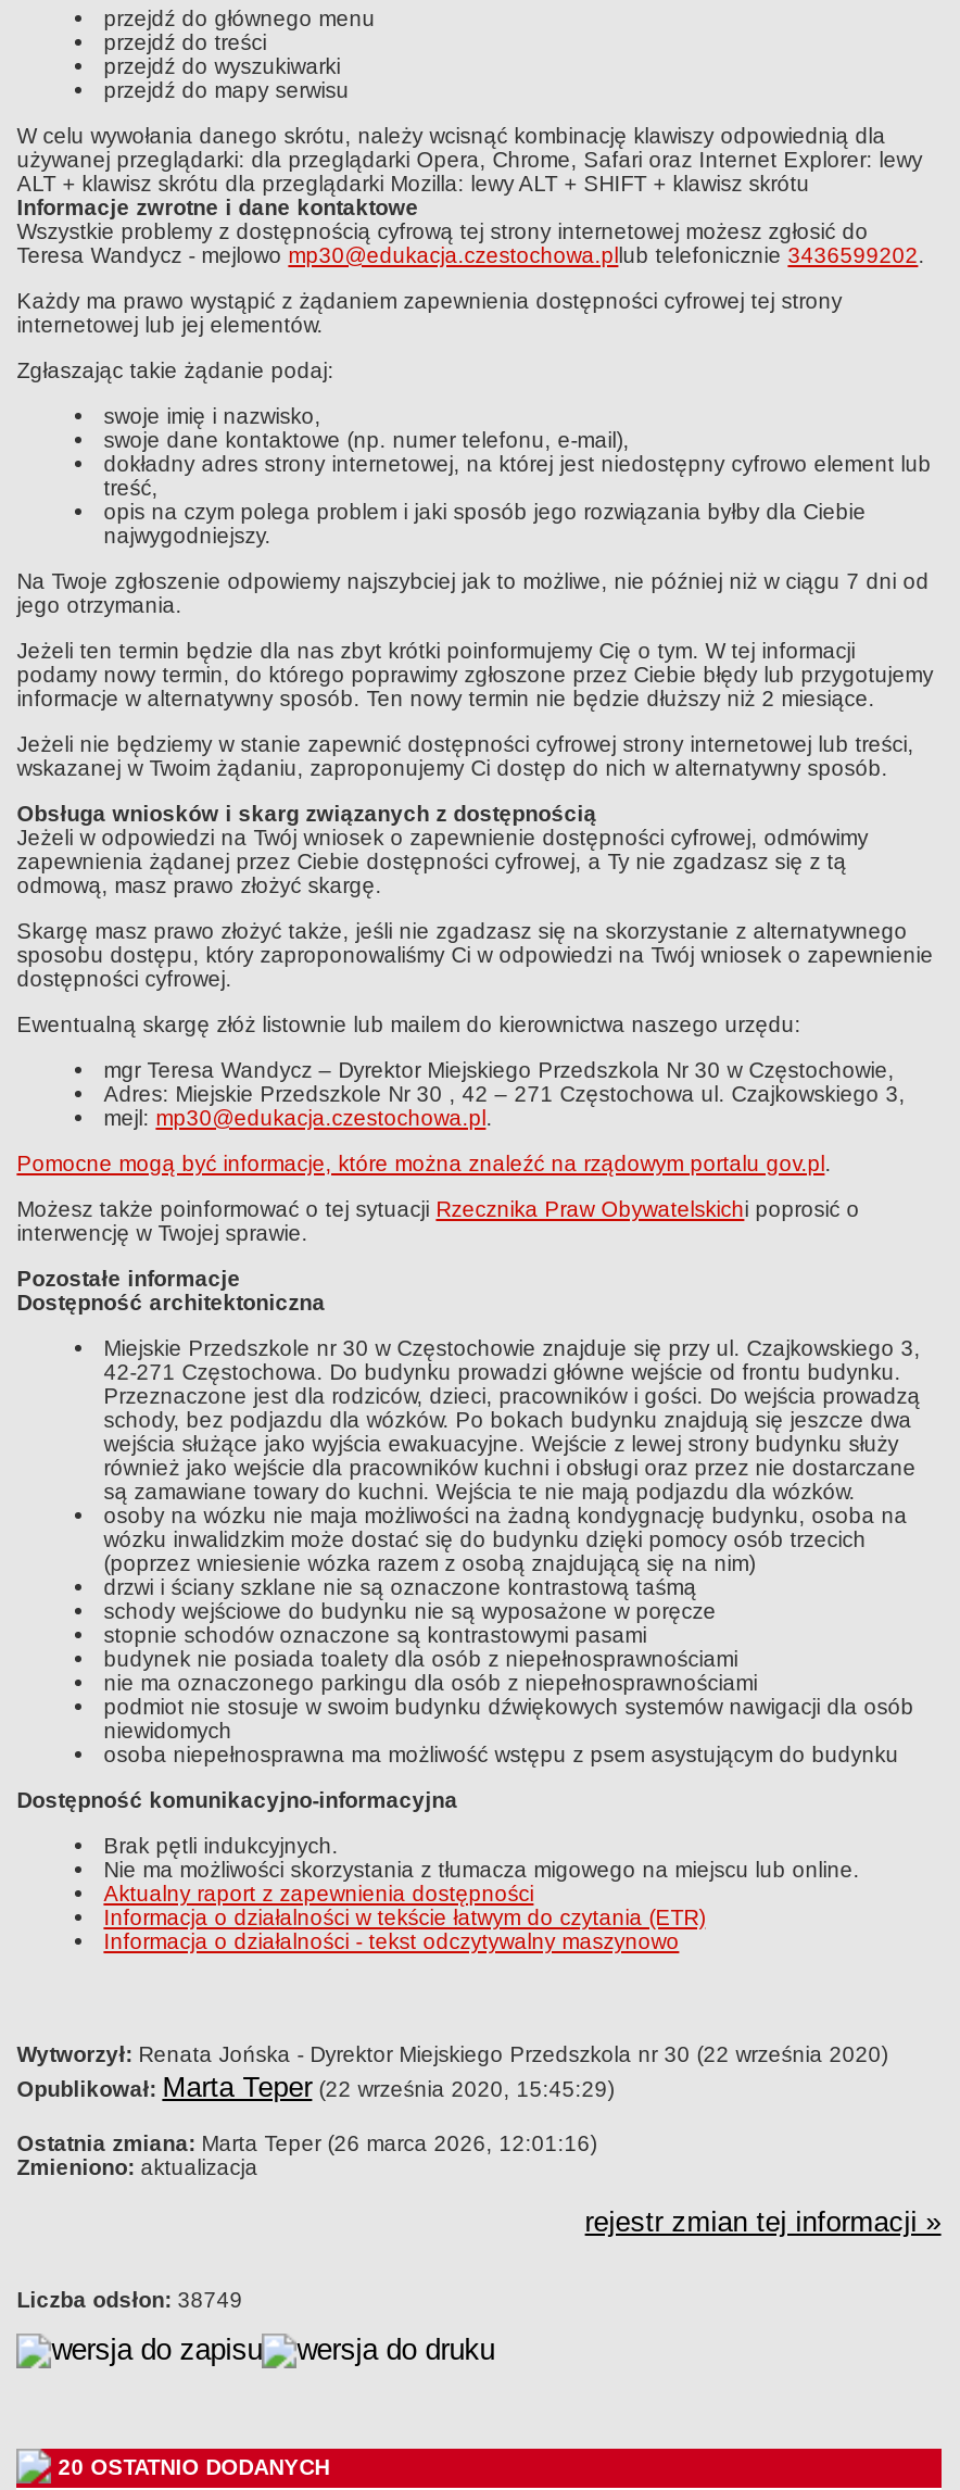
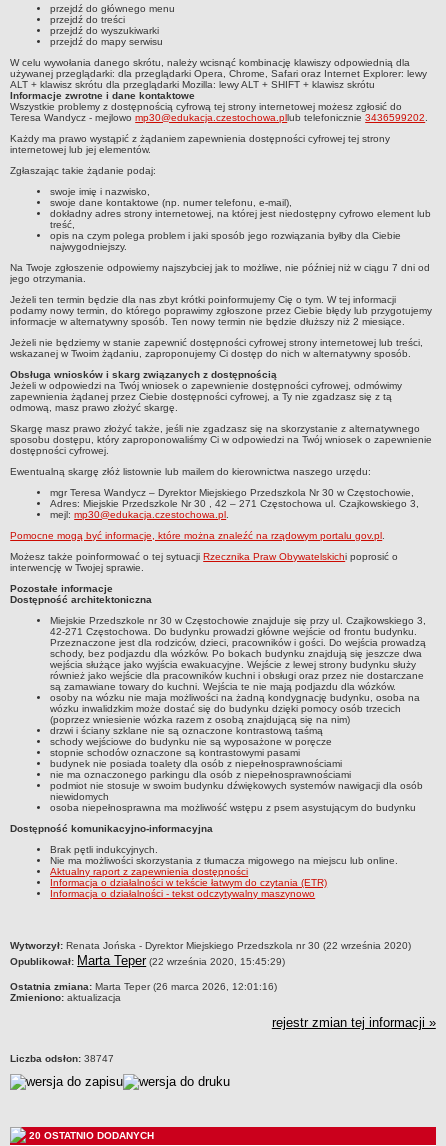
- Liczba odsłon: 38749
+ Liczba odsłon: 38747
